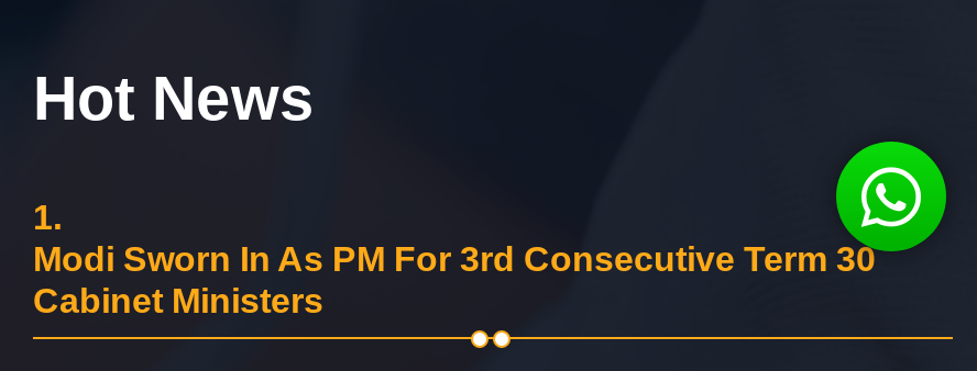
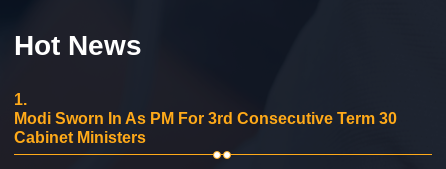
- [image]
